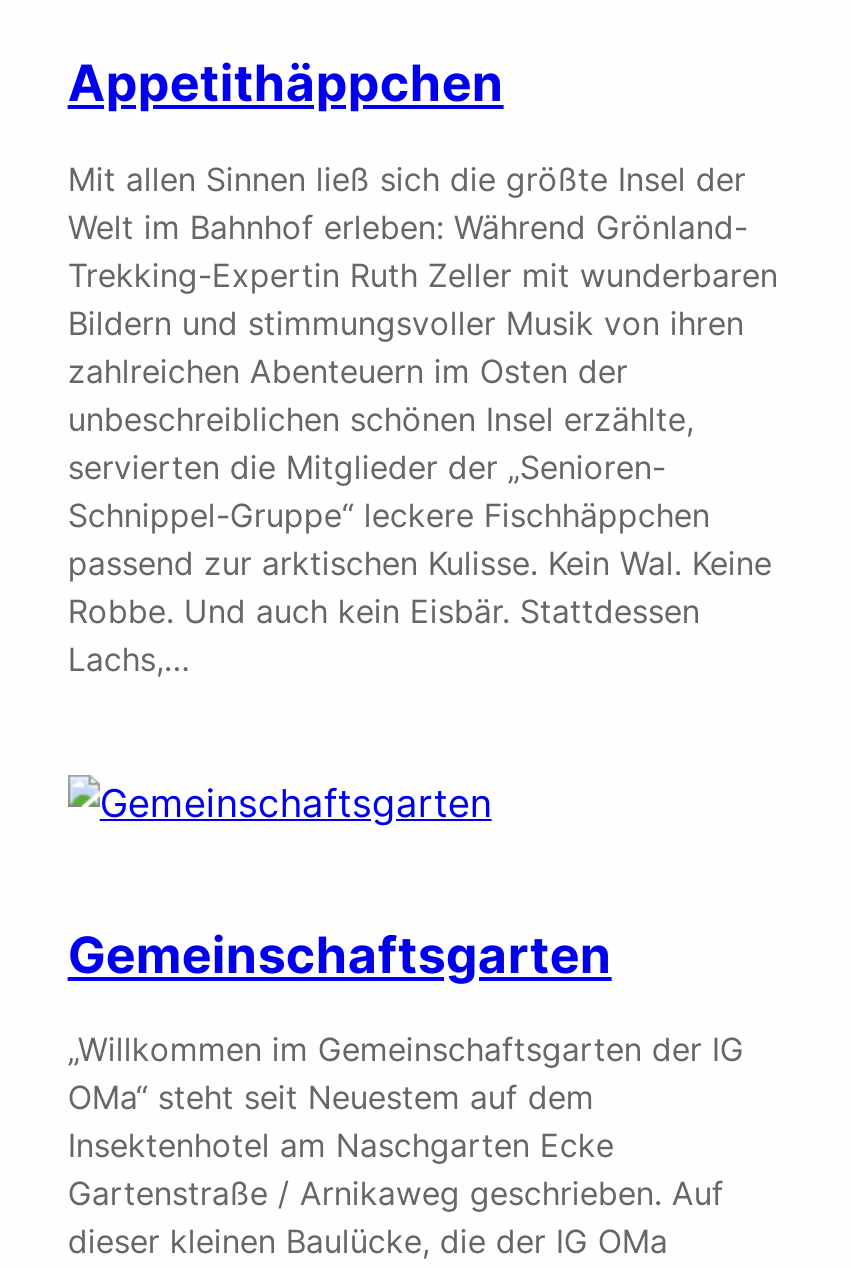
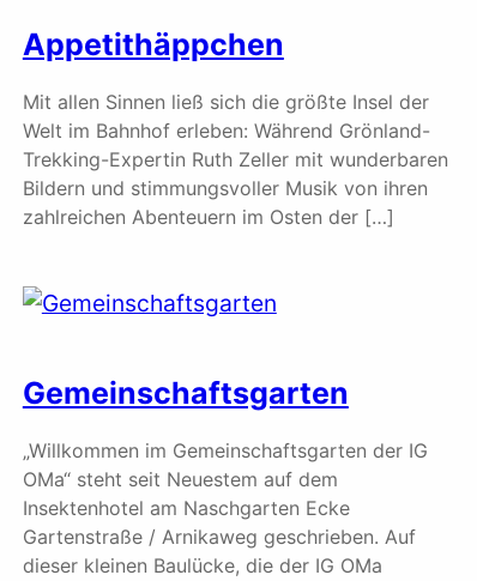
- zahlreichen Abenteuern im Osten der
- unbeschreiblichen schönen Insel erzählte,
- servierten die Mitglieder der „Senioren-
- Schnippel-Gruppe“ leckere Fischhäppchen
- passend zur arktischen Kulisse. Kein Wal. Keine
- Robbe. Und auch kein Eisbär. Stattdessen
- Lachs,…
+ zahlreichen Abenteuern im Osten der […]
